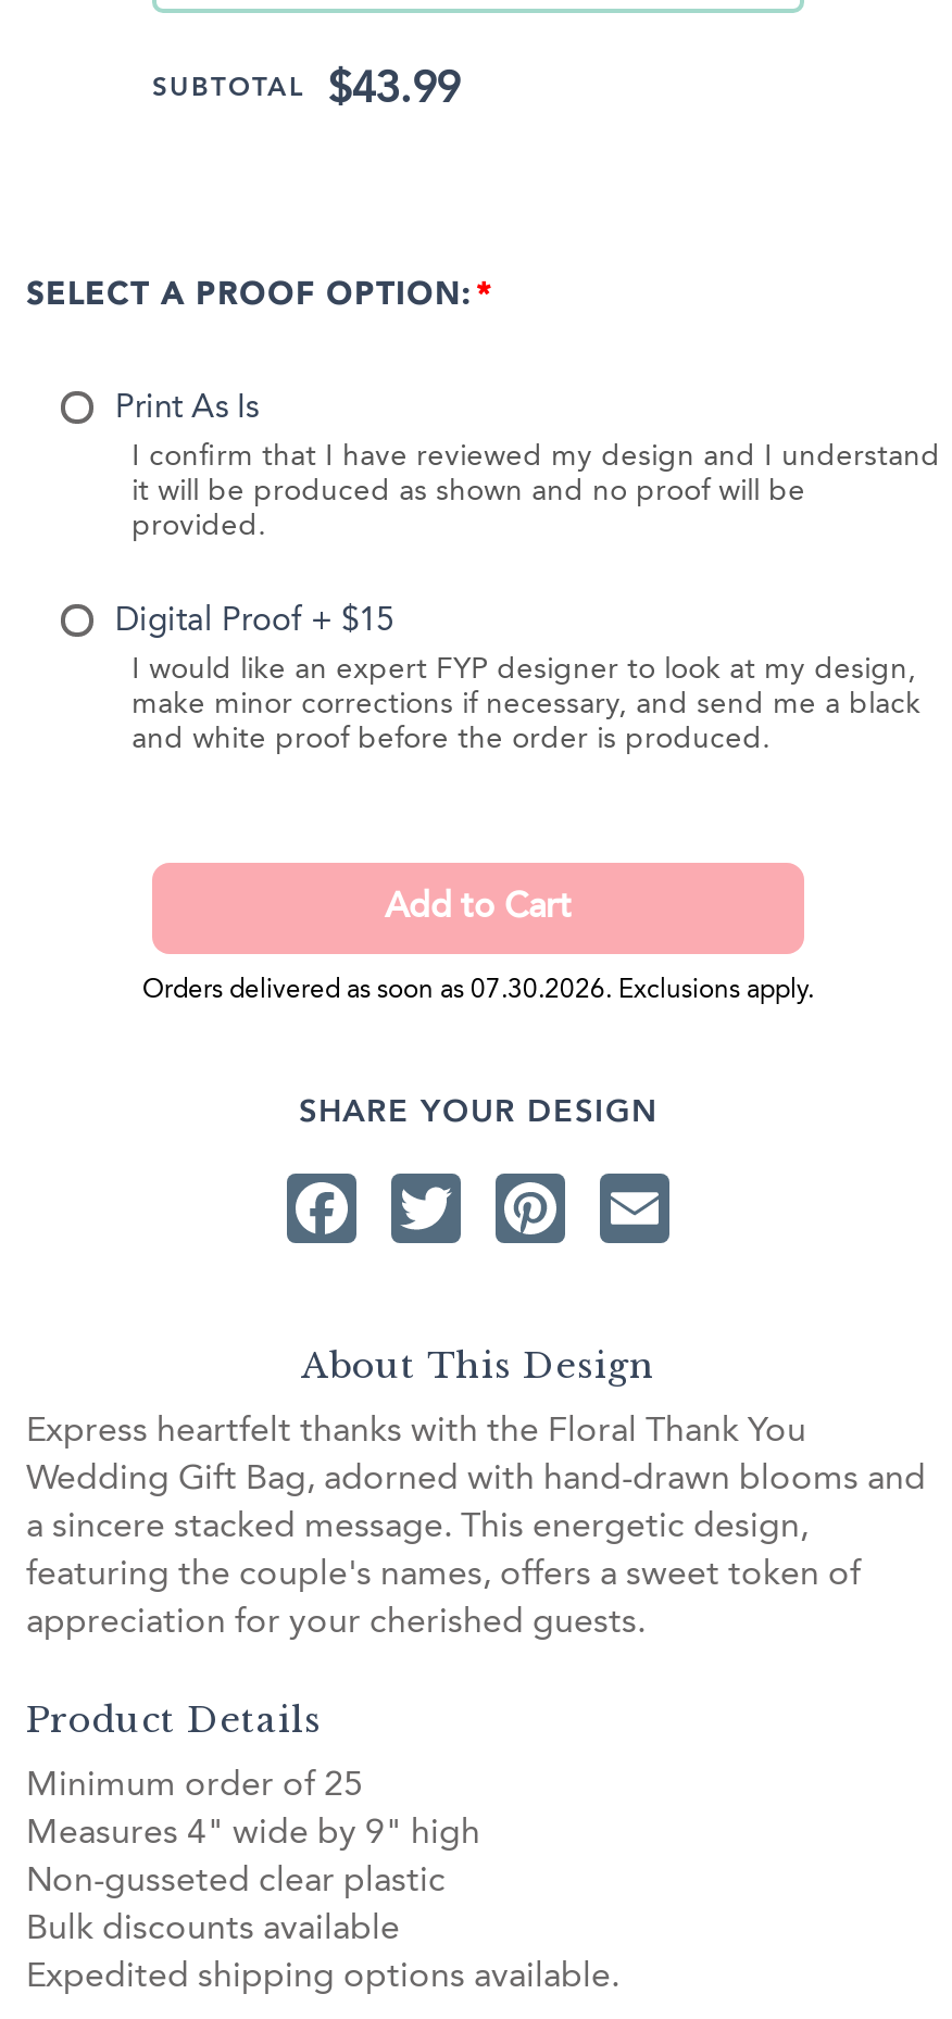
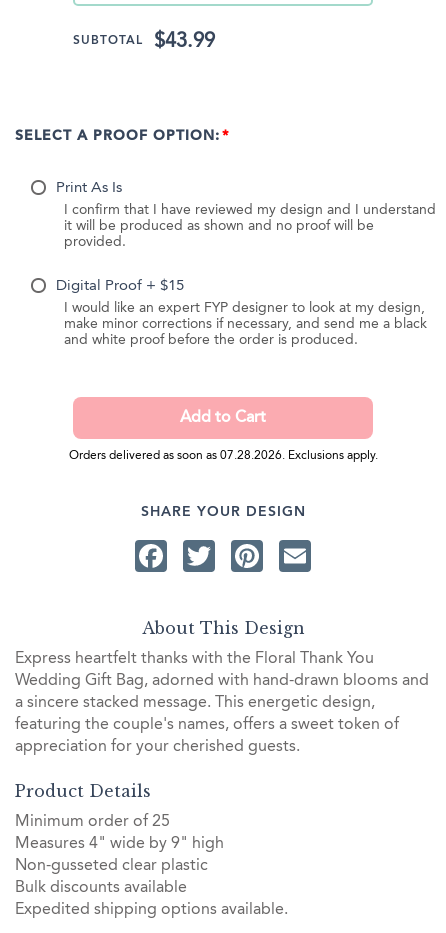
- Orders delivered as soon as 07.30.2026. Exclusions apply.
+ Orders delivered as soon as 07.28.2026. Exclusions apply.
